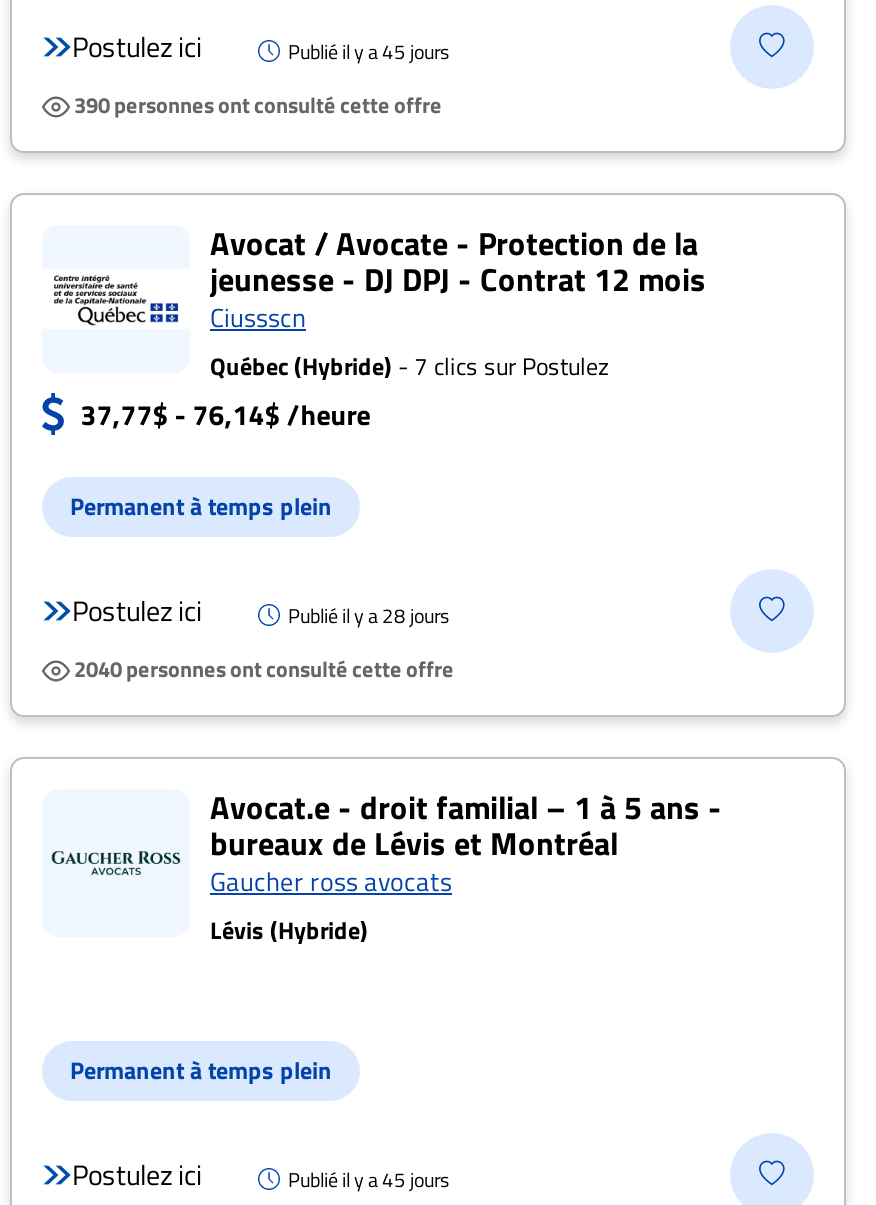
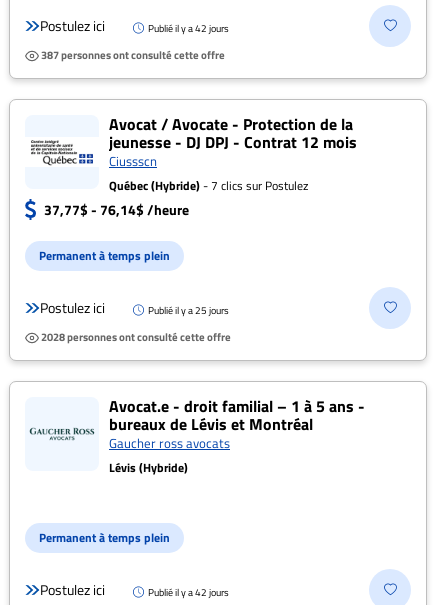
- Publié il y a 45 jours
+ Publié il y a 42 jours

- 390 personnes ont consulté cette offre
+ 387 personnes ont consulté cette offre

- Publié il y a 28 jours
+ Publié il y a 25 jours

- 2040 personnes ont consulté cette offre
+ 2028 personnes ont consulté cette offre

- Publié il y a 45 jours
+ Publié il y a 42 jours
